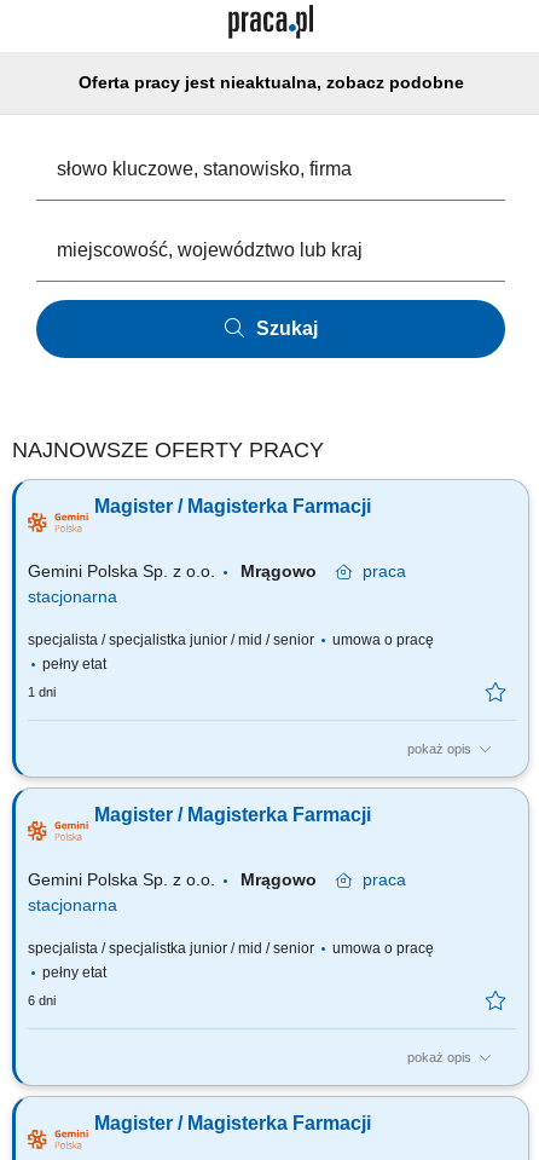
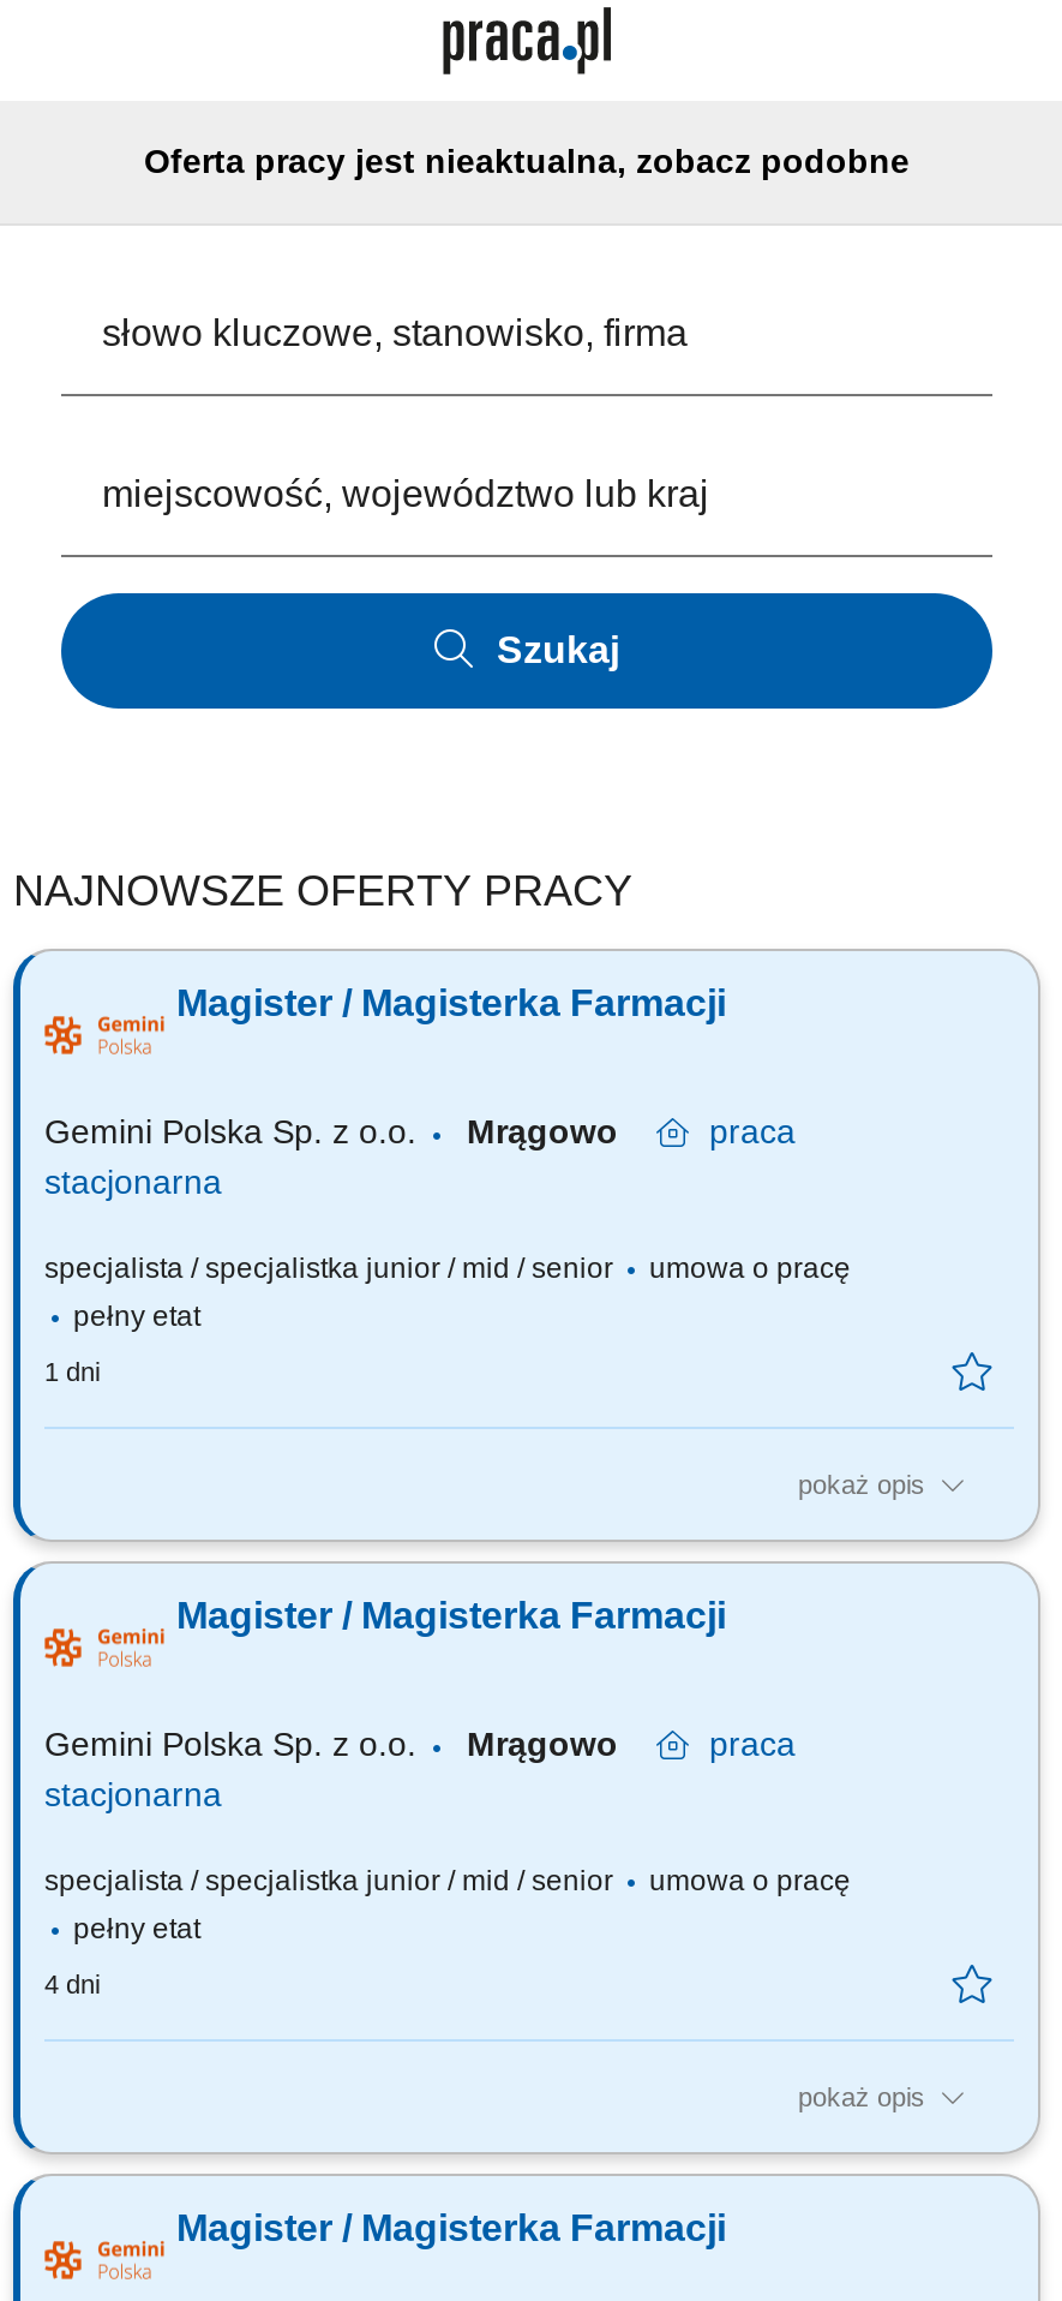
- 6 dni
+ 4 dni
